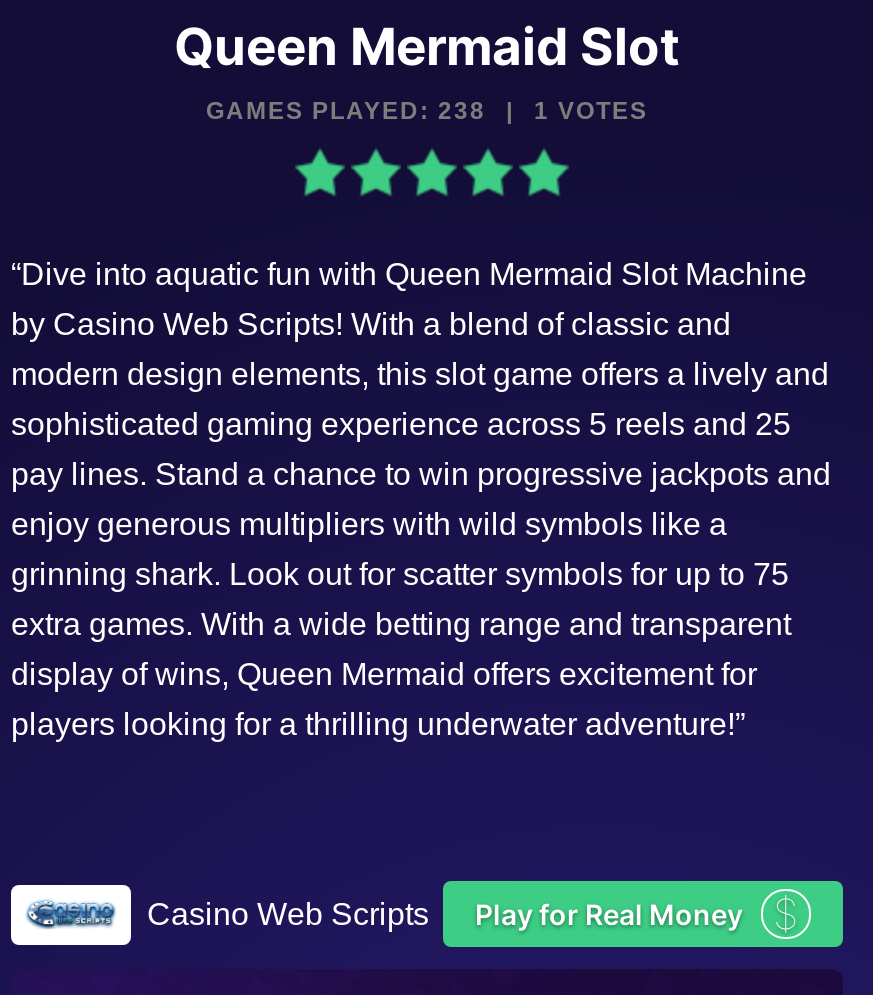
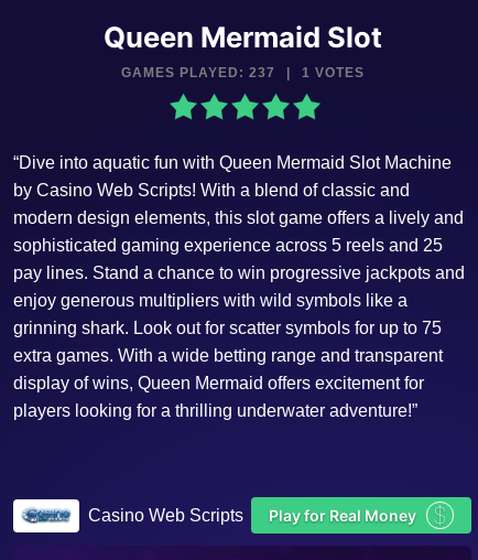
- GAMES PLAYED: 238
+ GAMES PLAYED: 237
